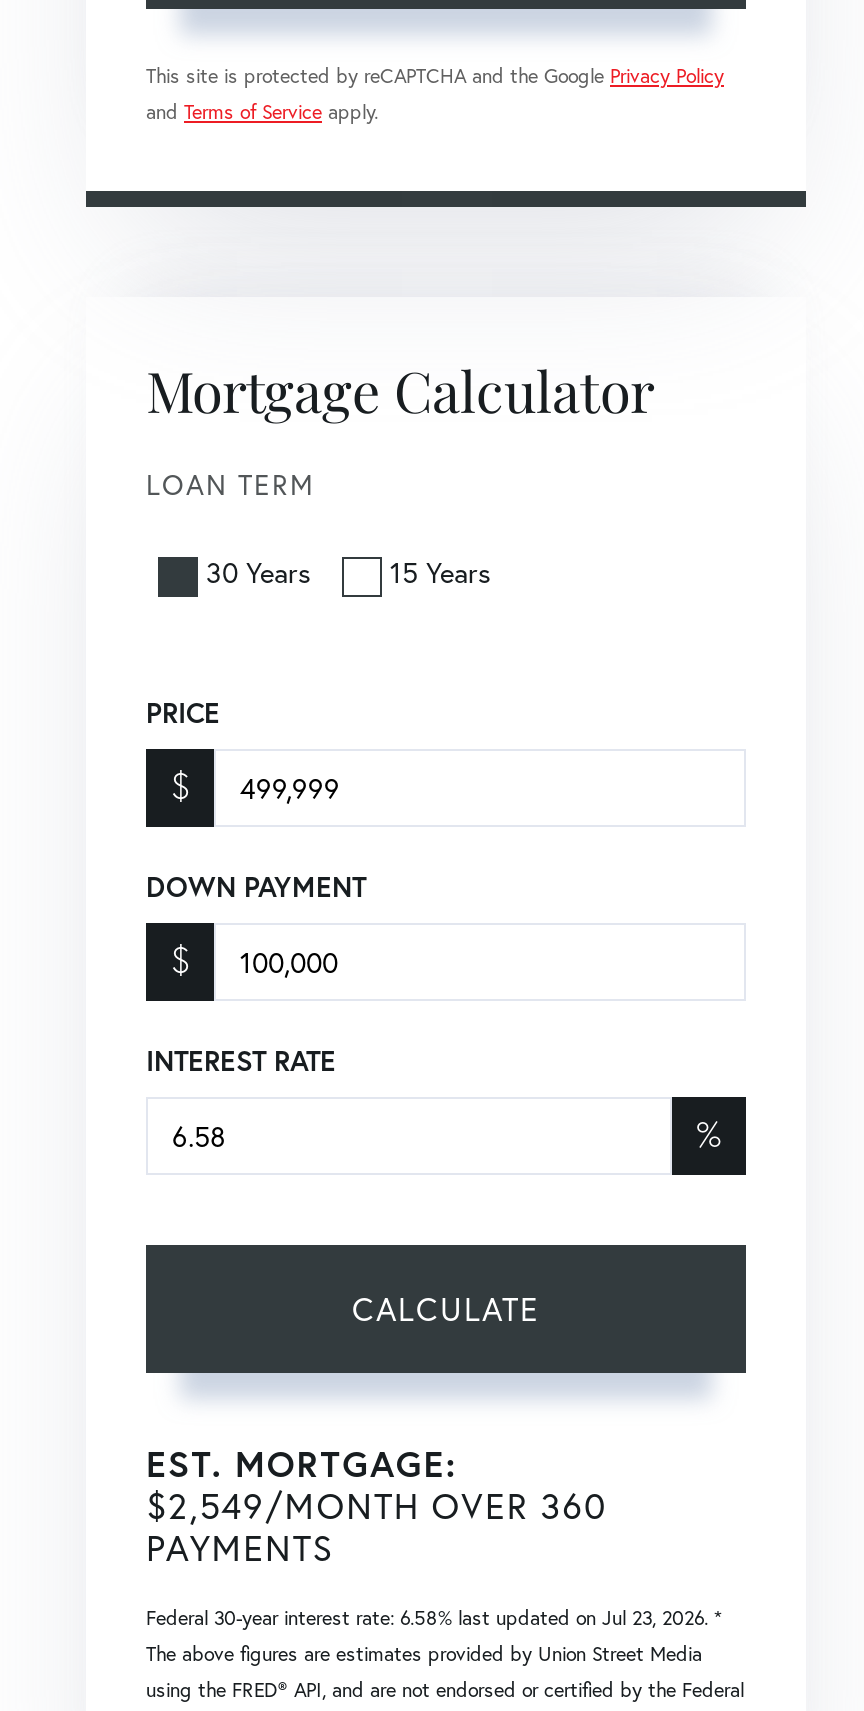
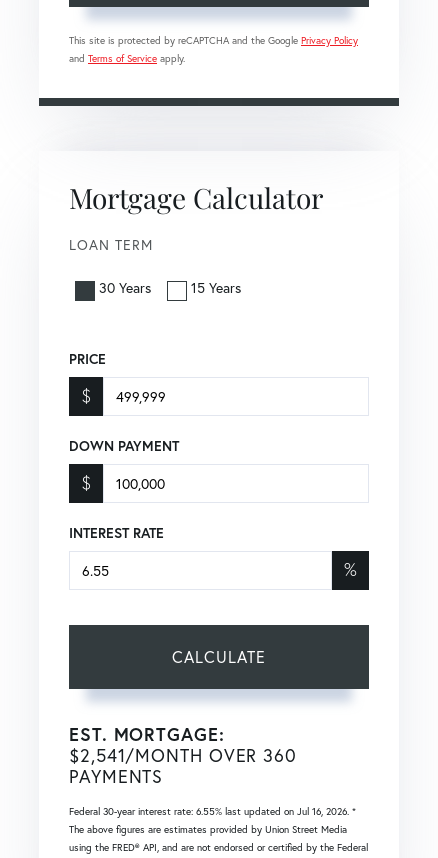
- $2,549/MONTH OVER 360
+ $2,541/MONTH OVER 360

- Federal 30-year interest rate: 6.58% last updated on Jul 23, 2026. *
+ Federal 30-year interest rate: 6.55% last updated on Jul 16, 2026. *
